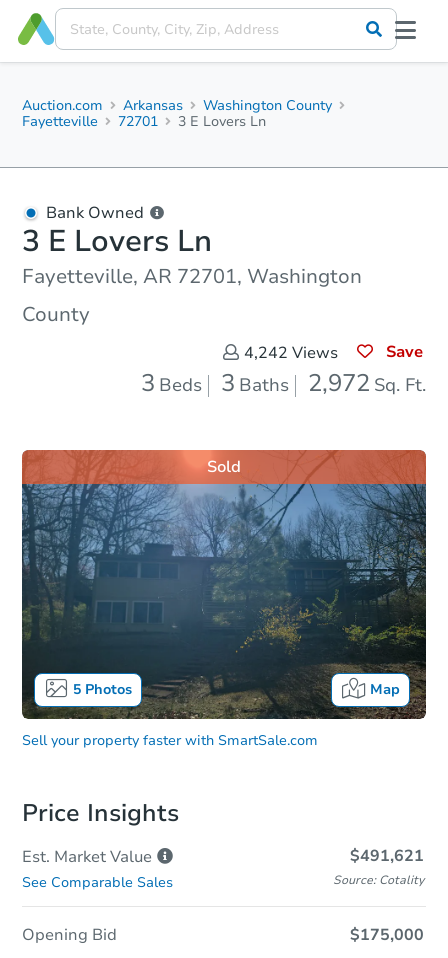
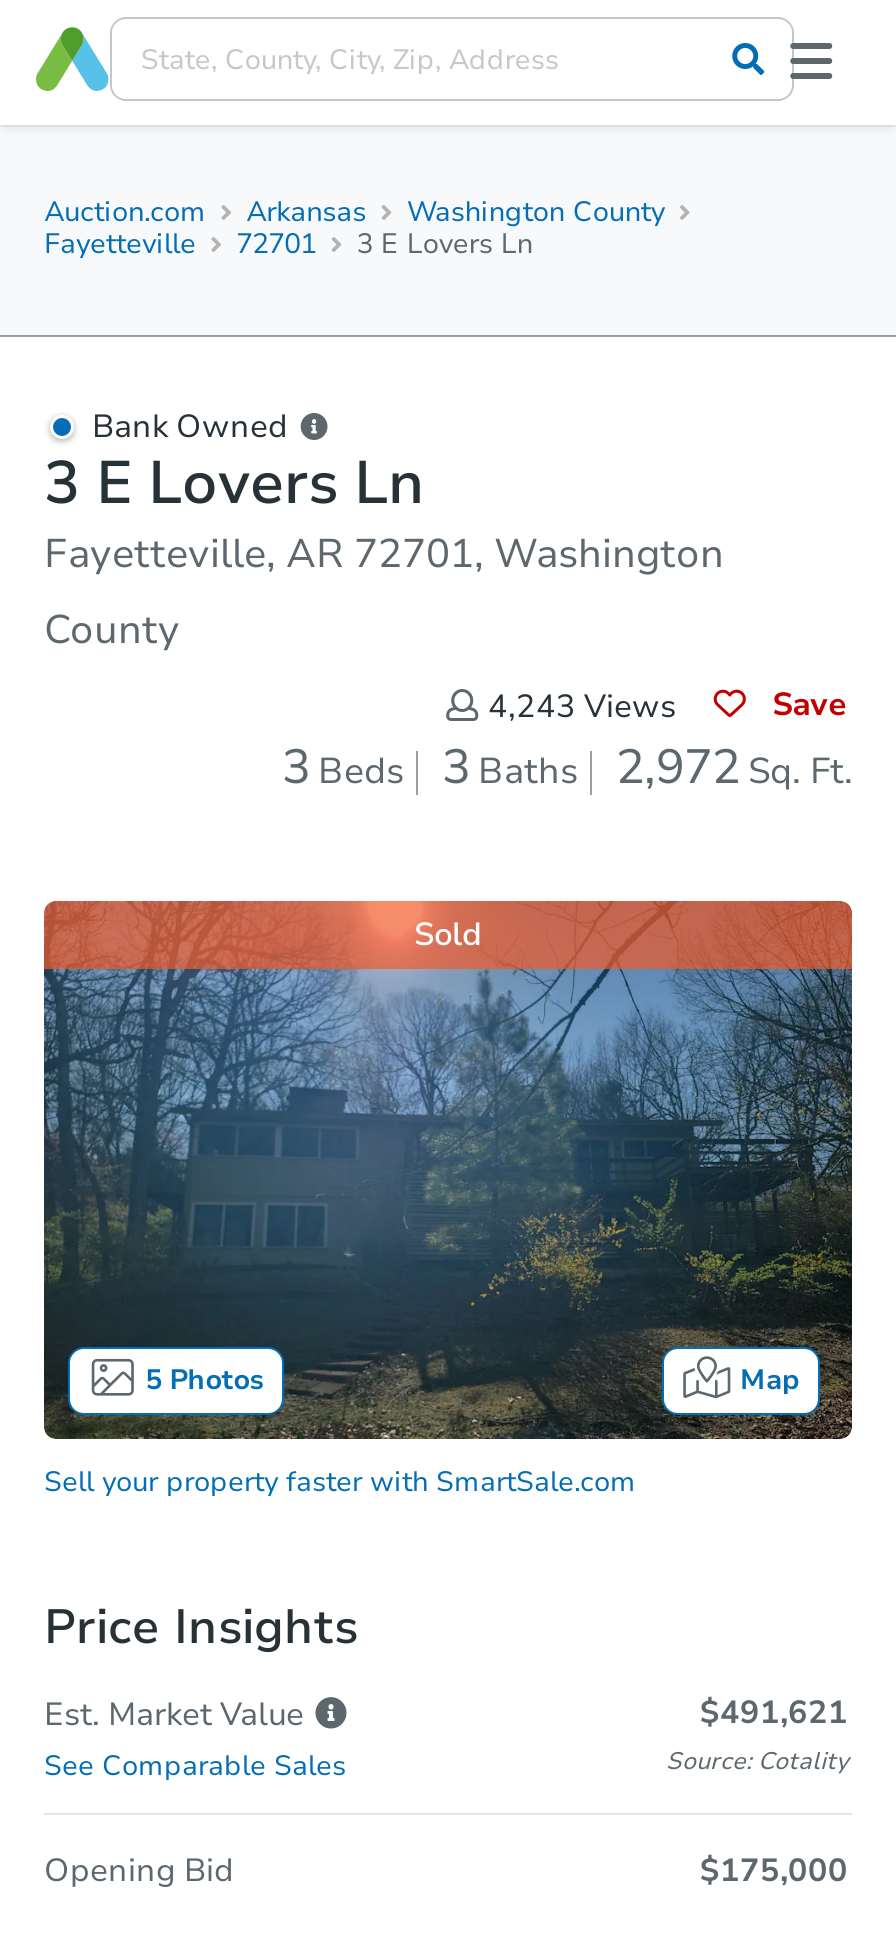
- 4,242 Views
+ 4,243 Views
